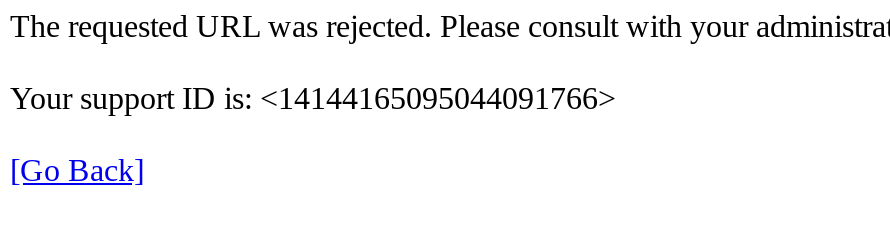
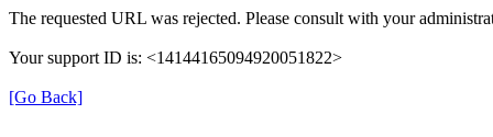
- Your support ID is: <14144165095044091766>
+ Your support ID is: <14144165094920051822>
